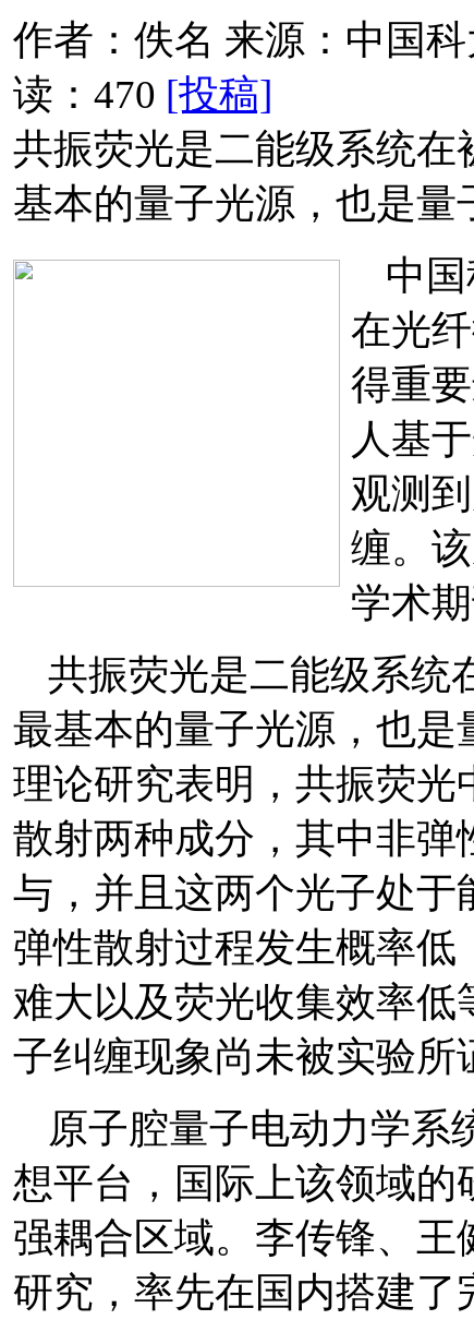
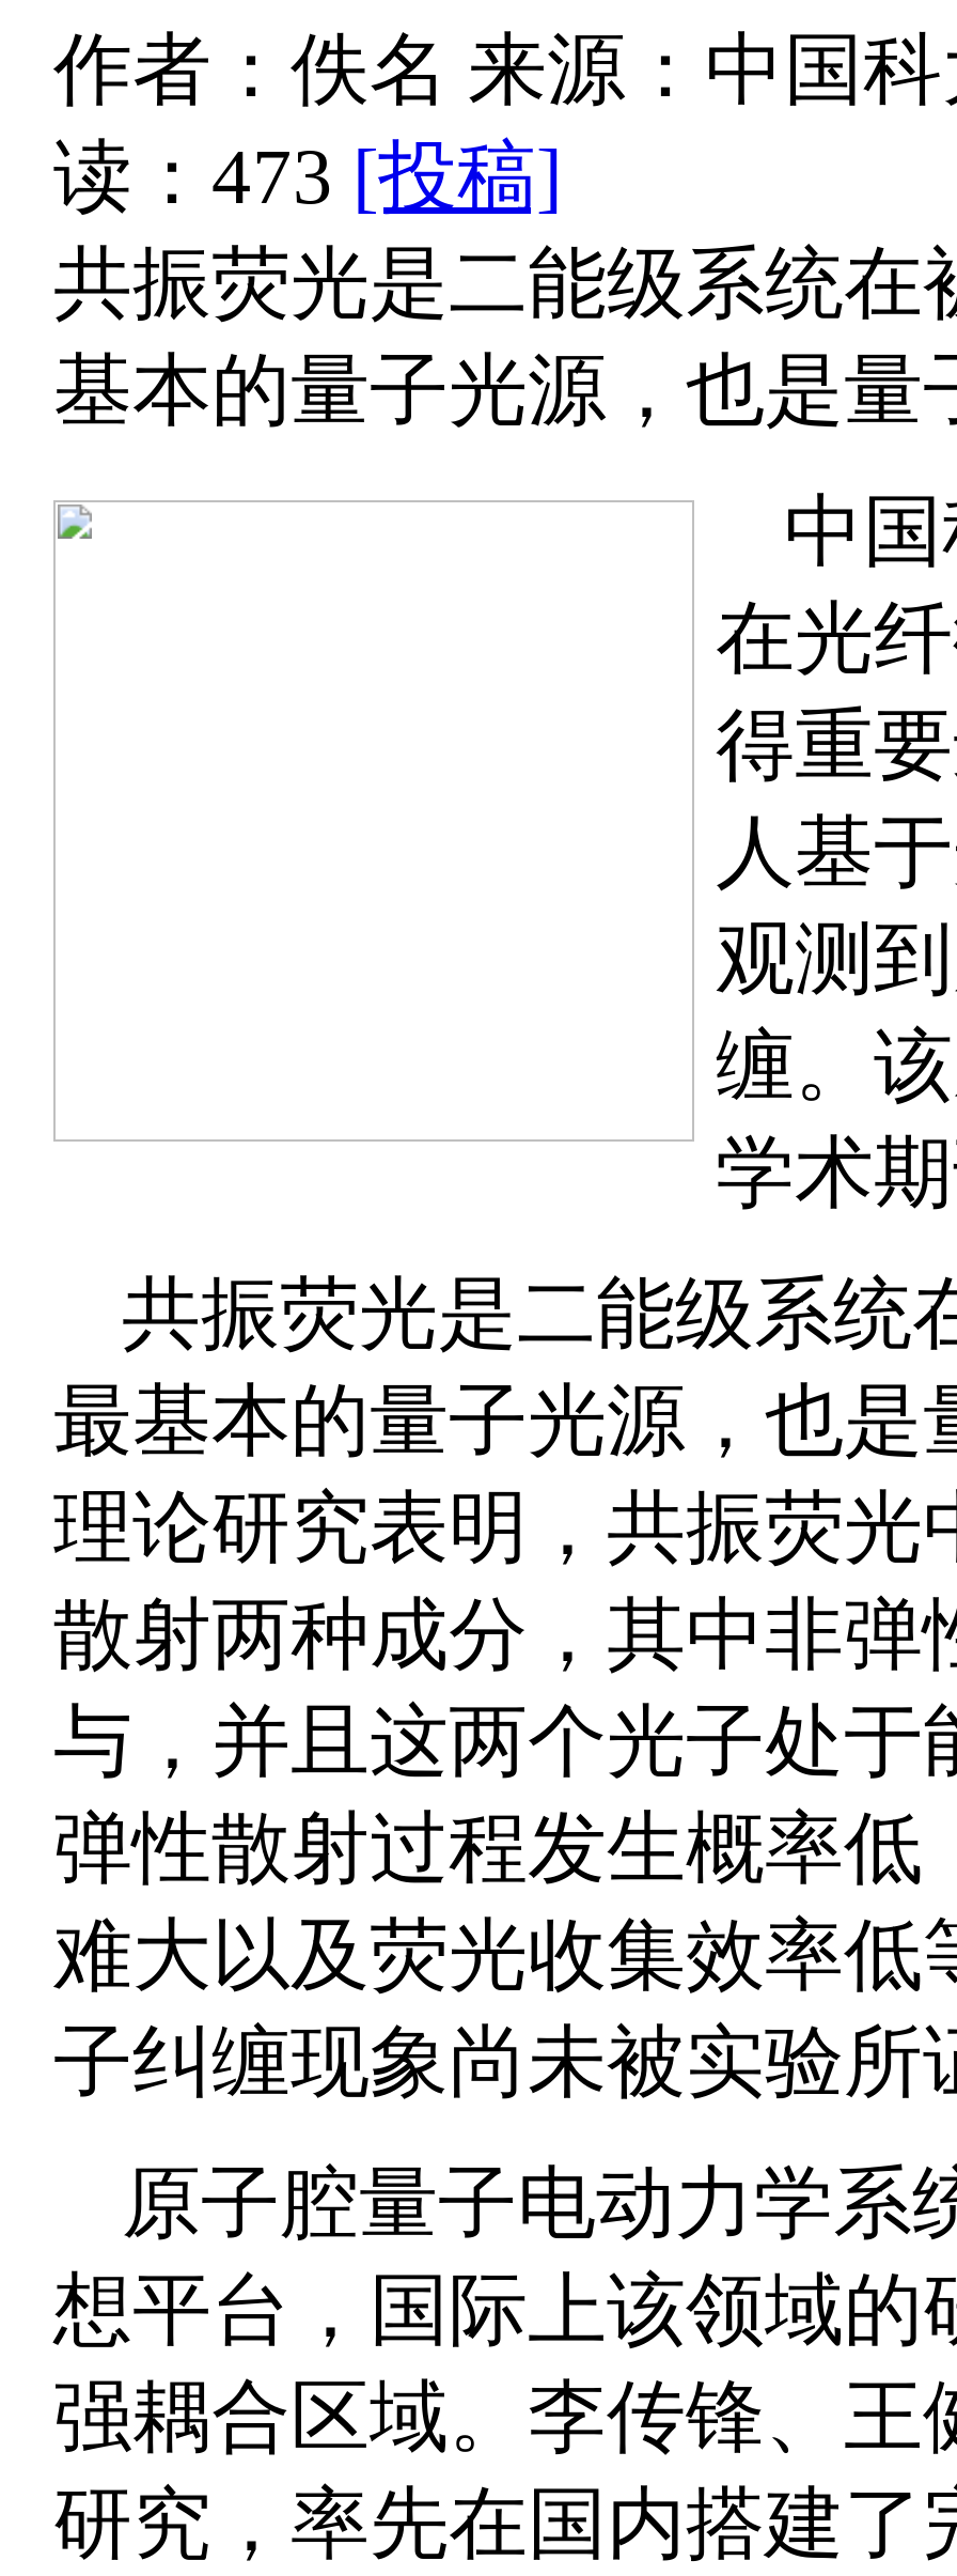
- 读：470 [投稿]
+ 读：473 [投稿]
